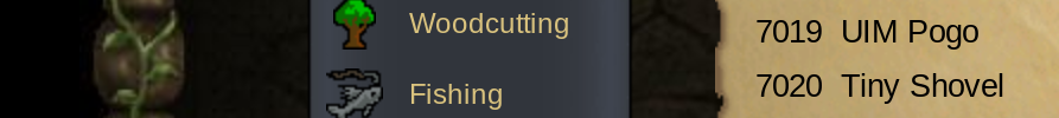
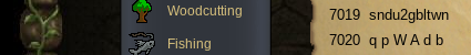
- 7019 UIM Pogo
+ 7019 sndu2gbltwn

- 7020 Tiny Shovel
+ 7020 q p W A d b
